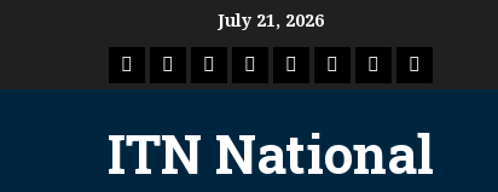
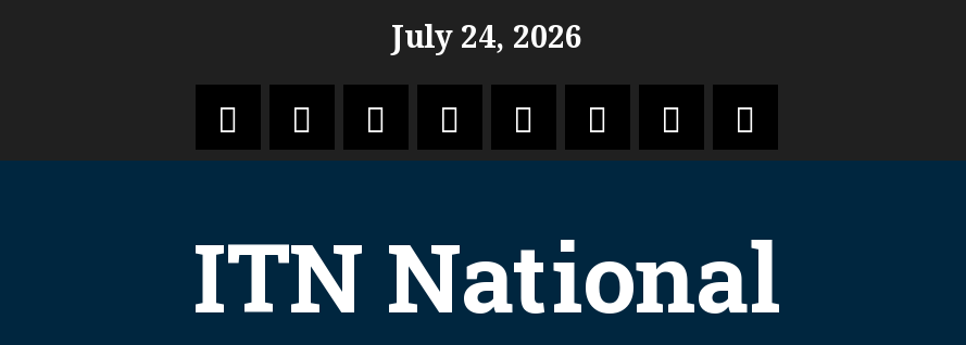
- July 21, 2026
+ July 24, 2026
